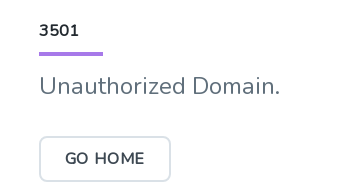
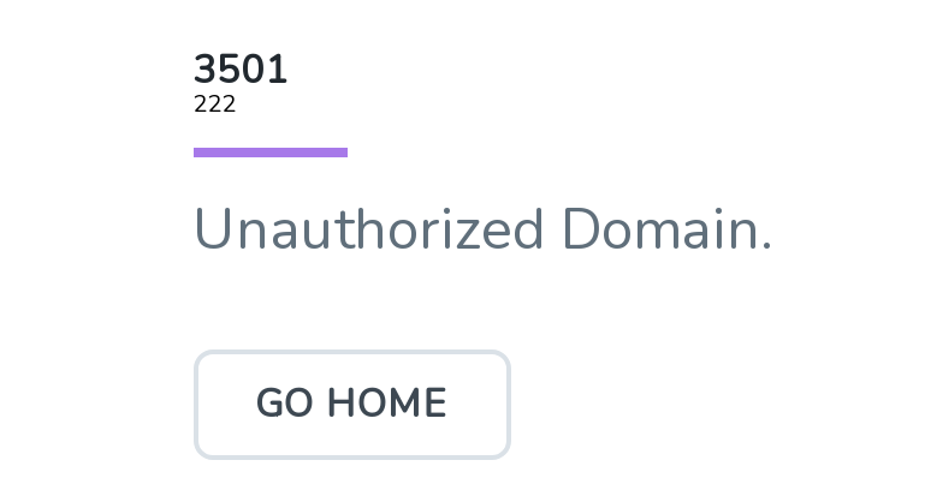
+ 222
